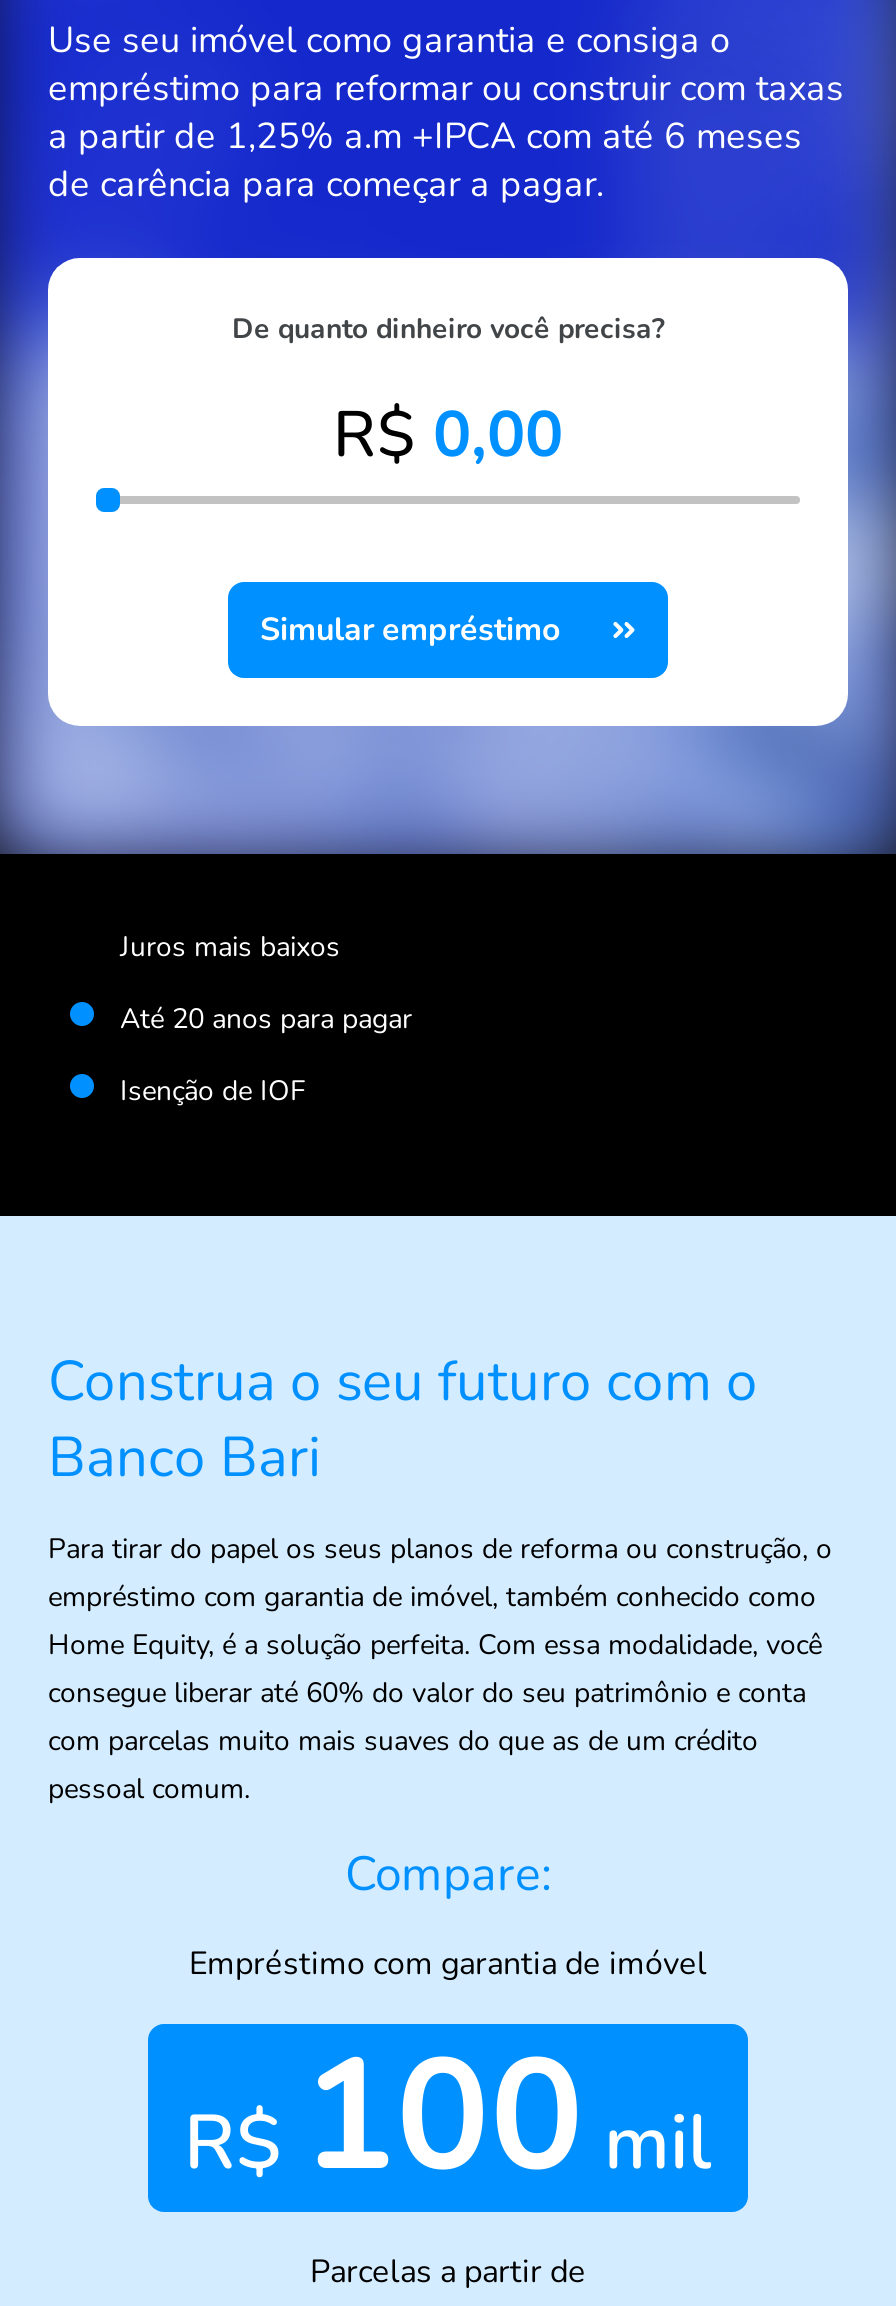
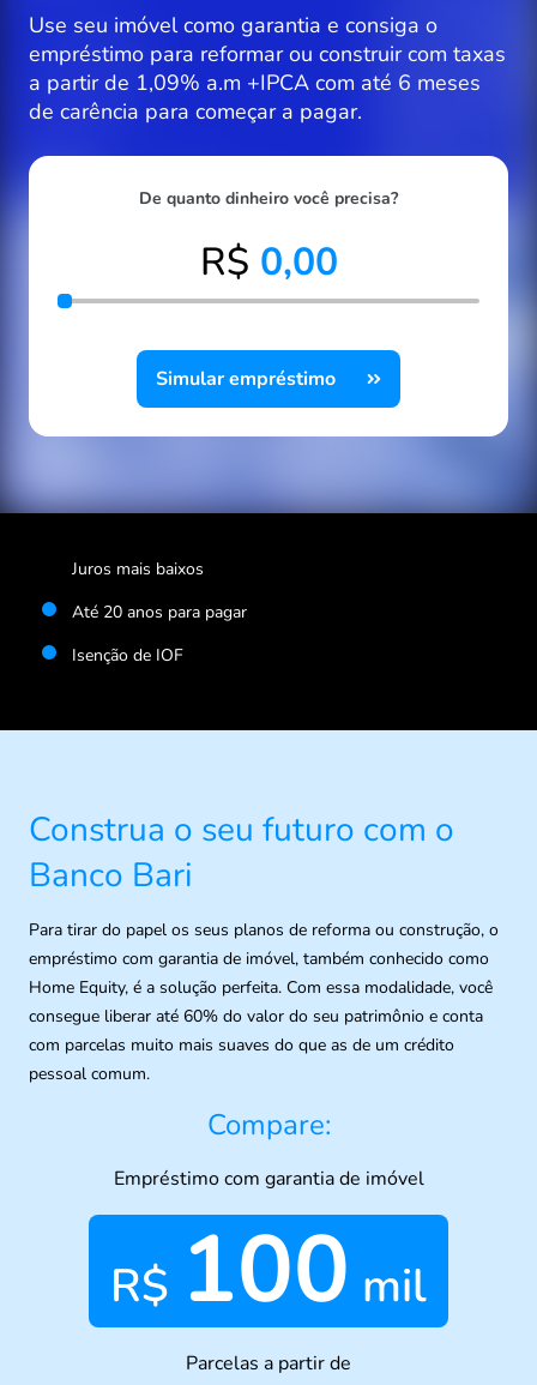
- a partir de 1,25% a.m +IPCA com até 6 meses
+ a partir de 1,09% a.m +IPCA com até 6 meses
